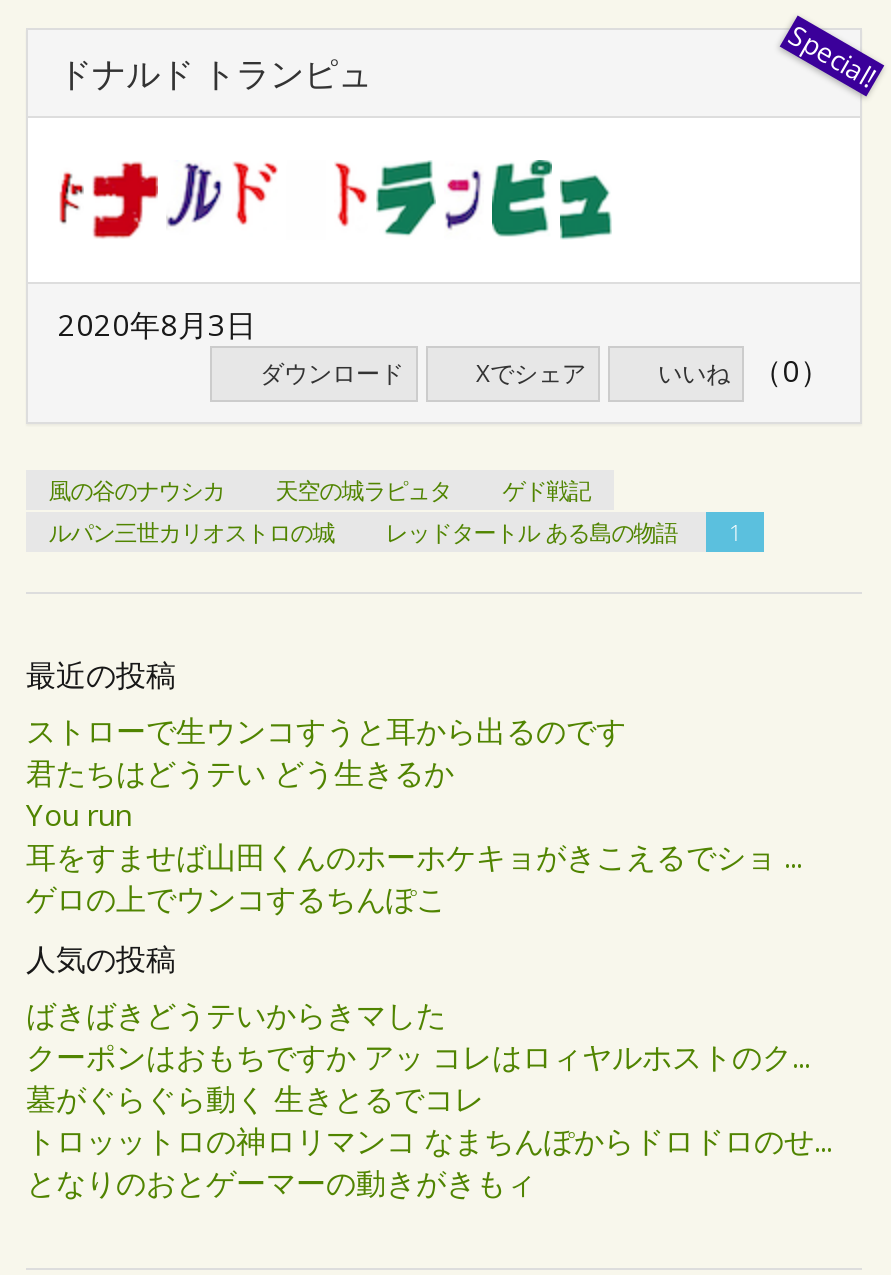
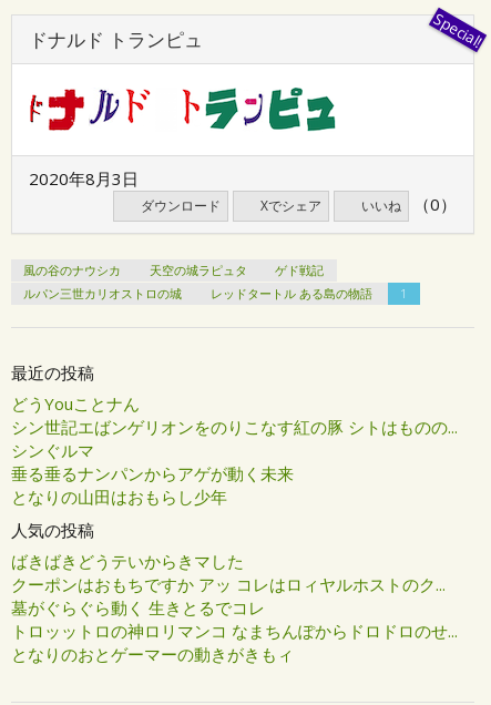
- ストローで生ウンコすうと耳から出るのです
- 君たちはどうテい どう生きるか
- You run
- 耳をすませば山田くんのホーホケキョがきこえるでショ ...
- ゲロの上でウンコするちんぽこ
+ どうYouことナん
+ シン世記エばンゲリオンをのりこなす紅の豚 シトはものの...
+ シンぐルマ
+ 垂る垂るナンパンからアゲが動く未来
+ となりの山田はおもらし少年
